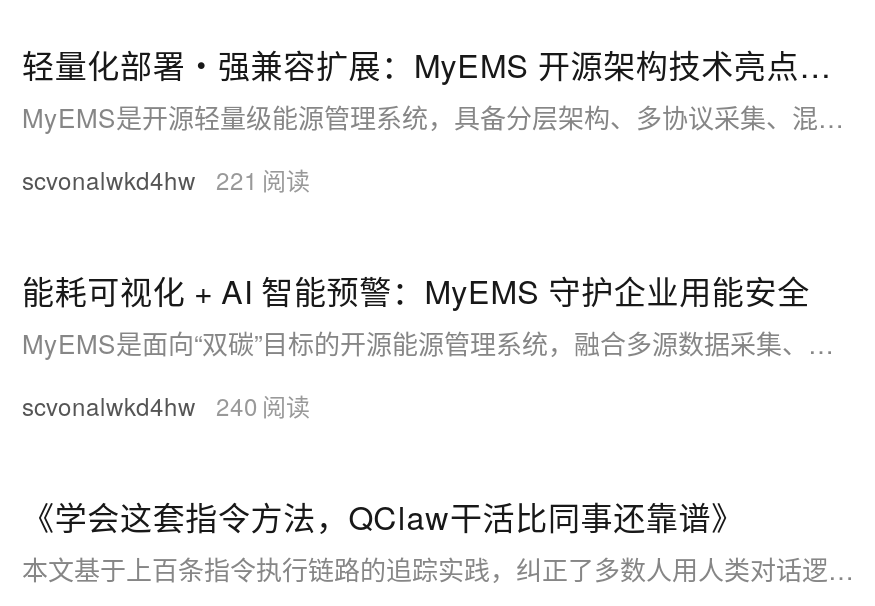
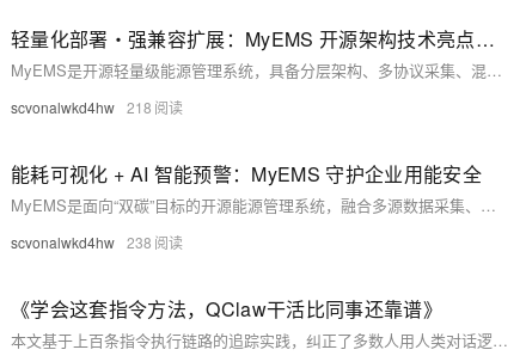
- scvonalwkd4hw 221
+ scvonalwkd4hw 218

- scvonalwkd4hw 240
+ scvonalwkd4hw 238
